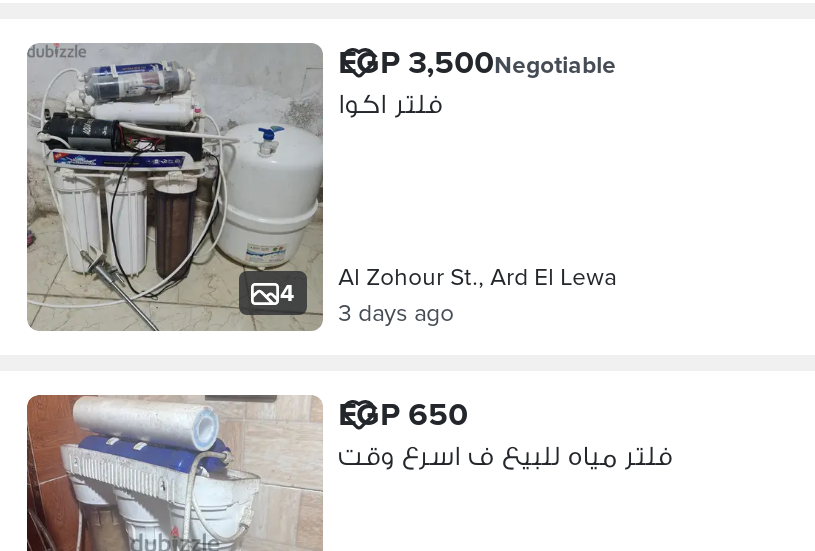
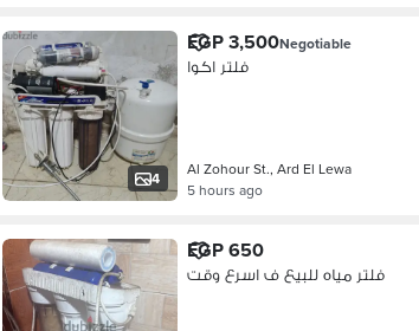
- 3 days ago
+ 5 hours ago
